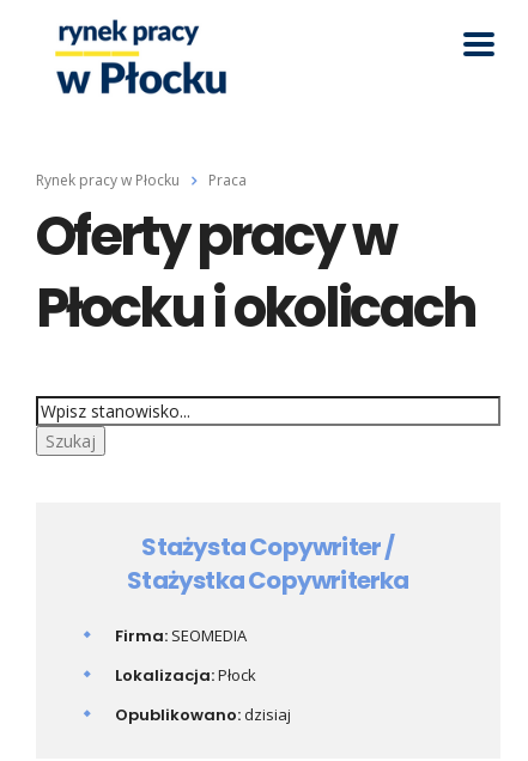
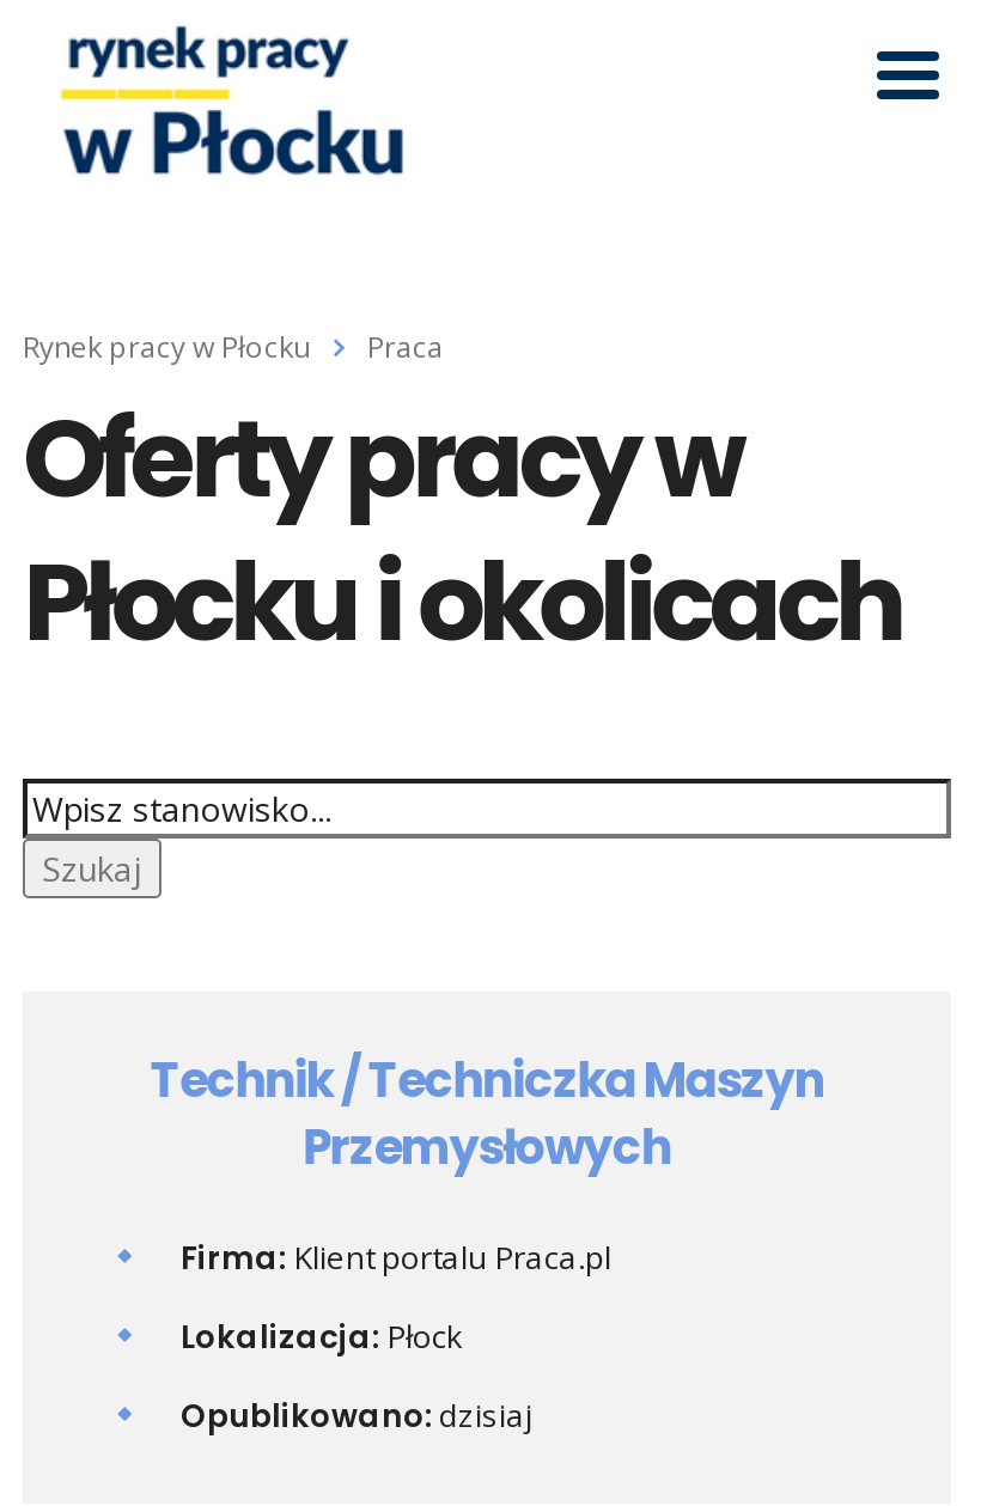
- Stażysta Copywriter /
- Stażystka Copywriterka
+ Technik / Techniczka Maszyn
+ Przemysłowych

- Firma: SEOMEDIA
+ Firma: Klient portalu Praca.pl
